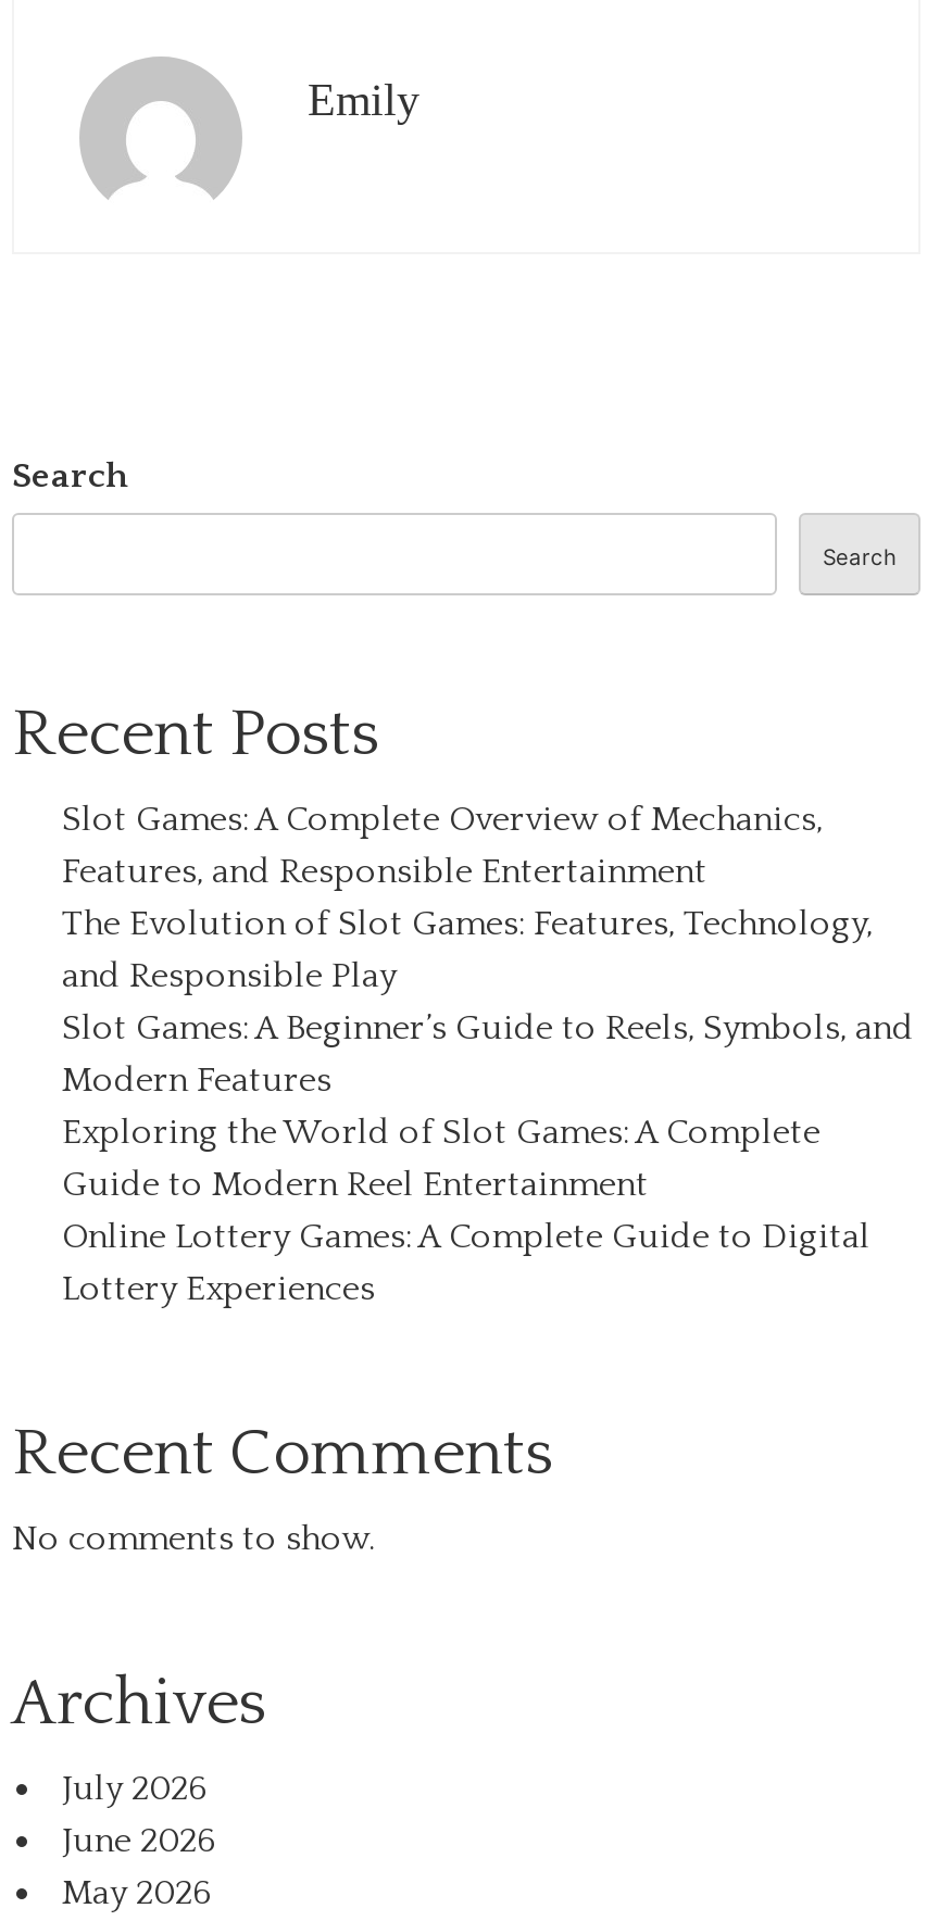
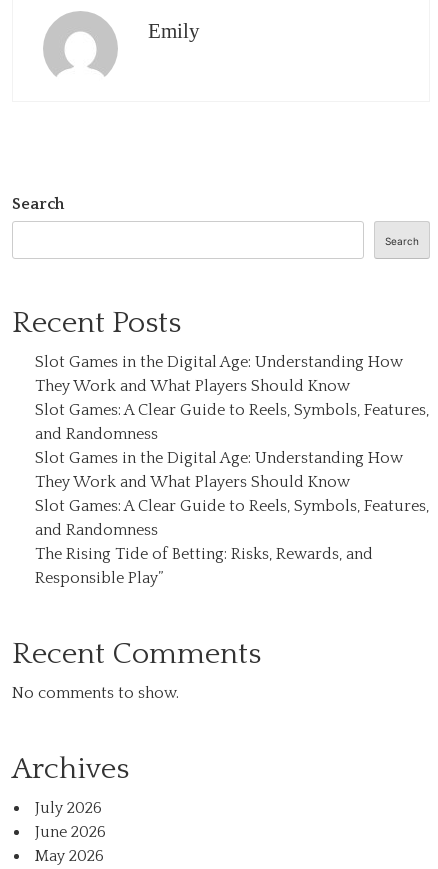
- Slot Games: A Complete Overview of Mechanics,
- Features, and Responsible Entertainment
- The Evolution of Slot Games: Features, Technology,
- and Responsible Play
- Slot Games: A Beginner’s Guide to Reels, Symbols, and
- Modern Features
- Exploring the World of Slot Games: A Complete
- Guide to Modern Reel Entertainment
- Online Lottery Games: A Complete Guide to Digital
- Lottery Experiences
+ Slot Games in the Digital Age: Understanding How
+ They Work and What Players Should Know
+ Slot Games: A Clear Guide to Reels, Symbols, Features,
+ and Randomness
+ Slot Games in the Digital Age: Understanding How
+ They Work and What Players Should Know
+ Slot Games: A Clear Guide to Reels, Symbols, Features,
+ and Randomness
+ The Rising Tide of Betting: Risks, Rewards, and
+ Responsible Play”
